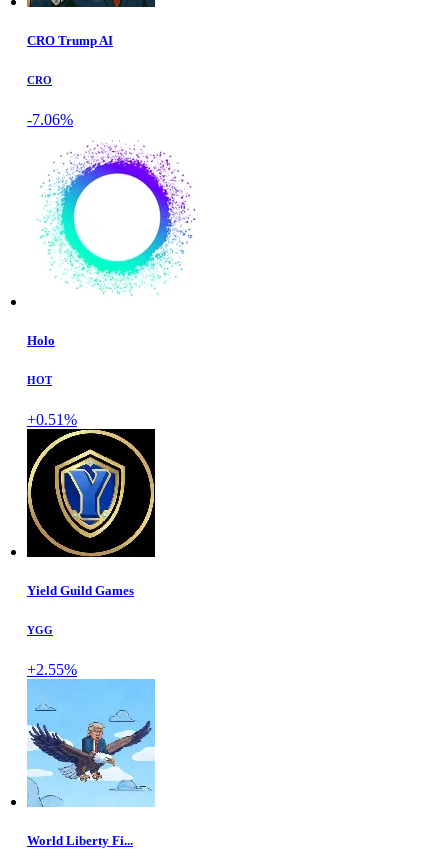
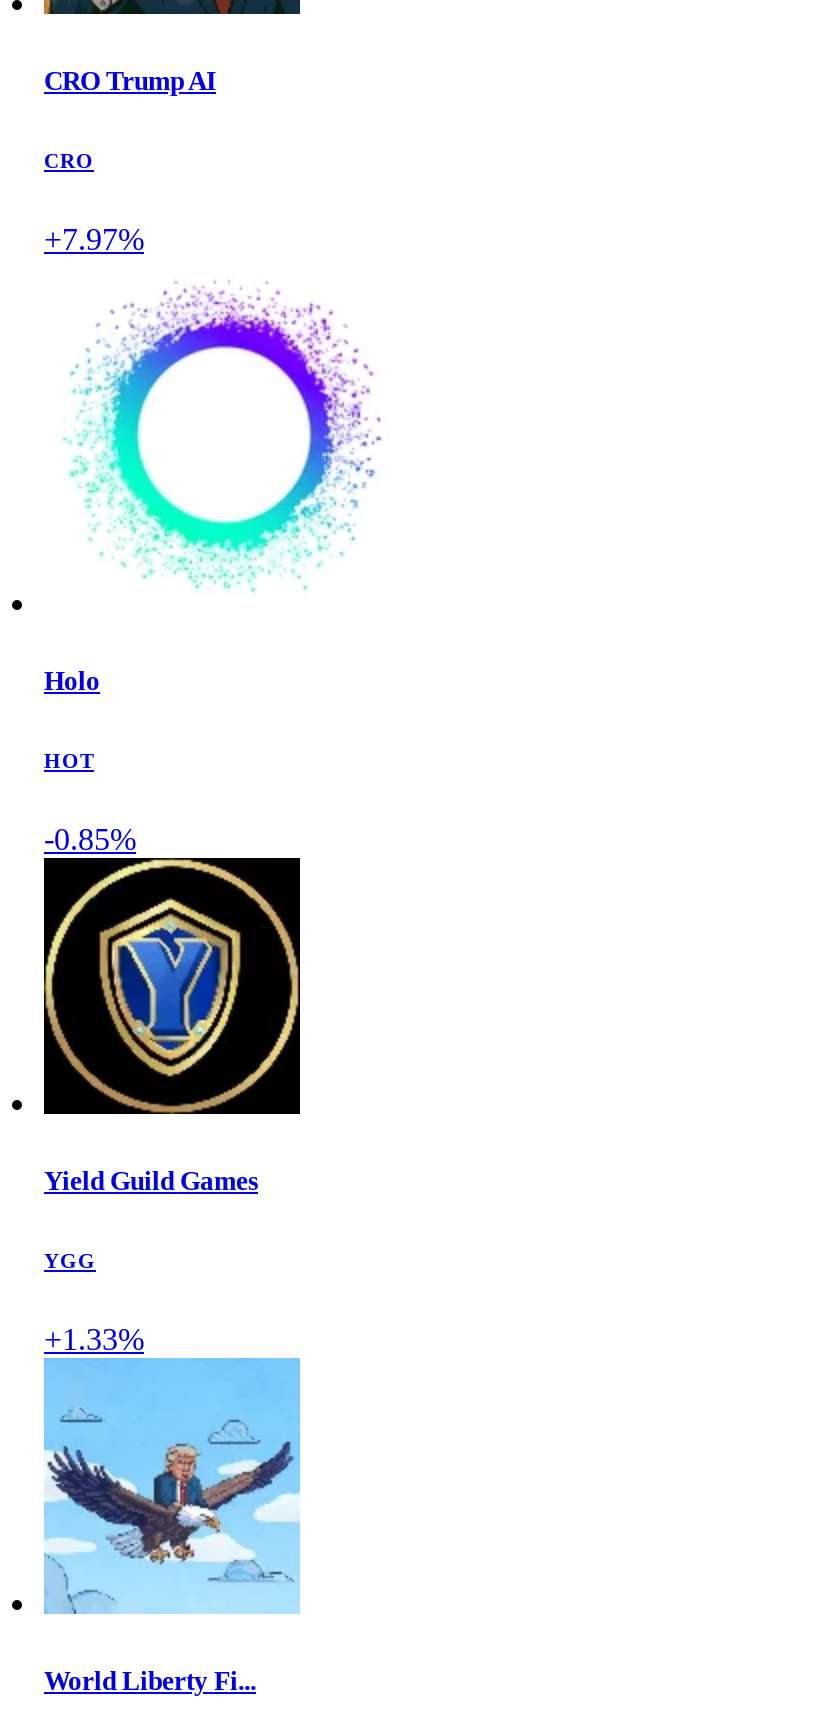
- -7.06%
+ +7.97%

- +0.51%
+ -0.85%

- +2.55%
+ +1.33%
